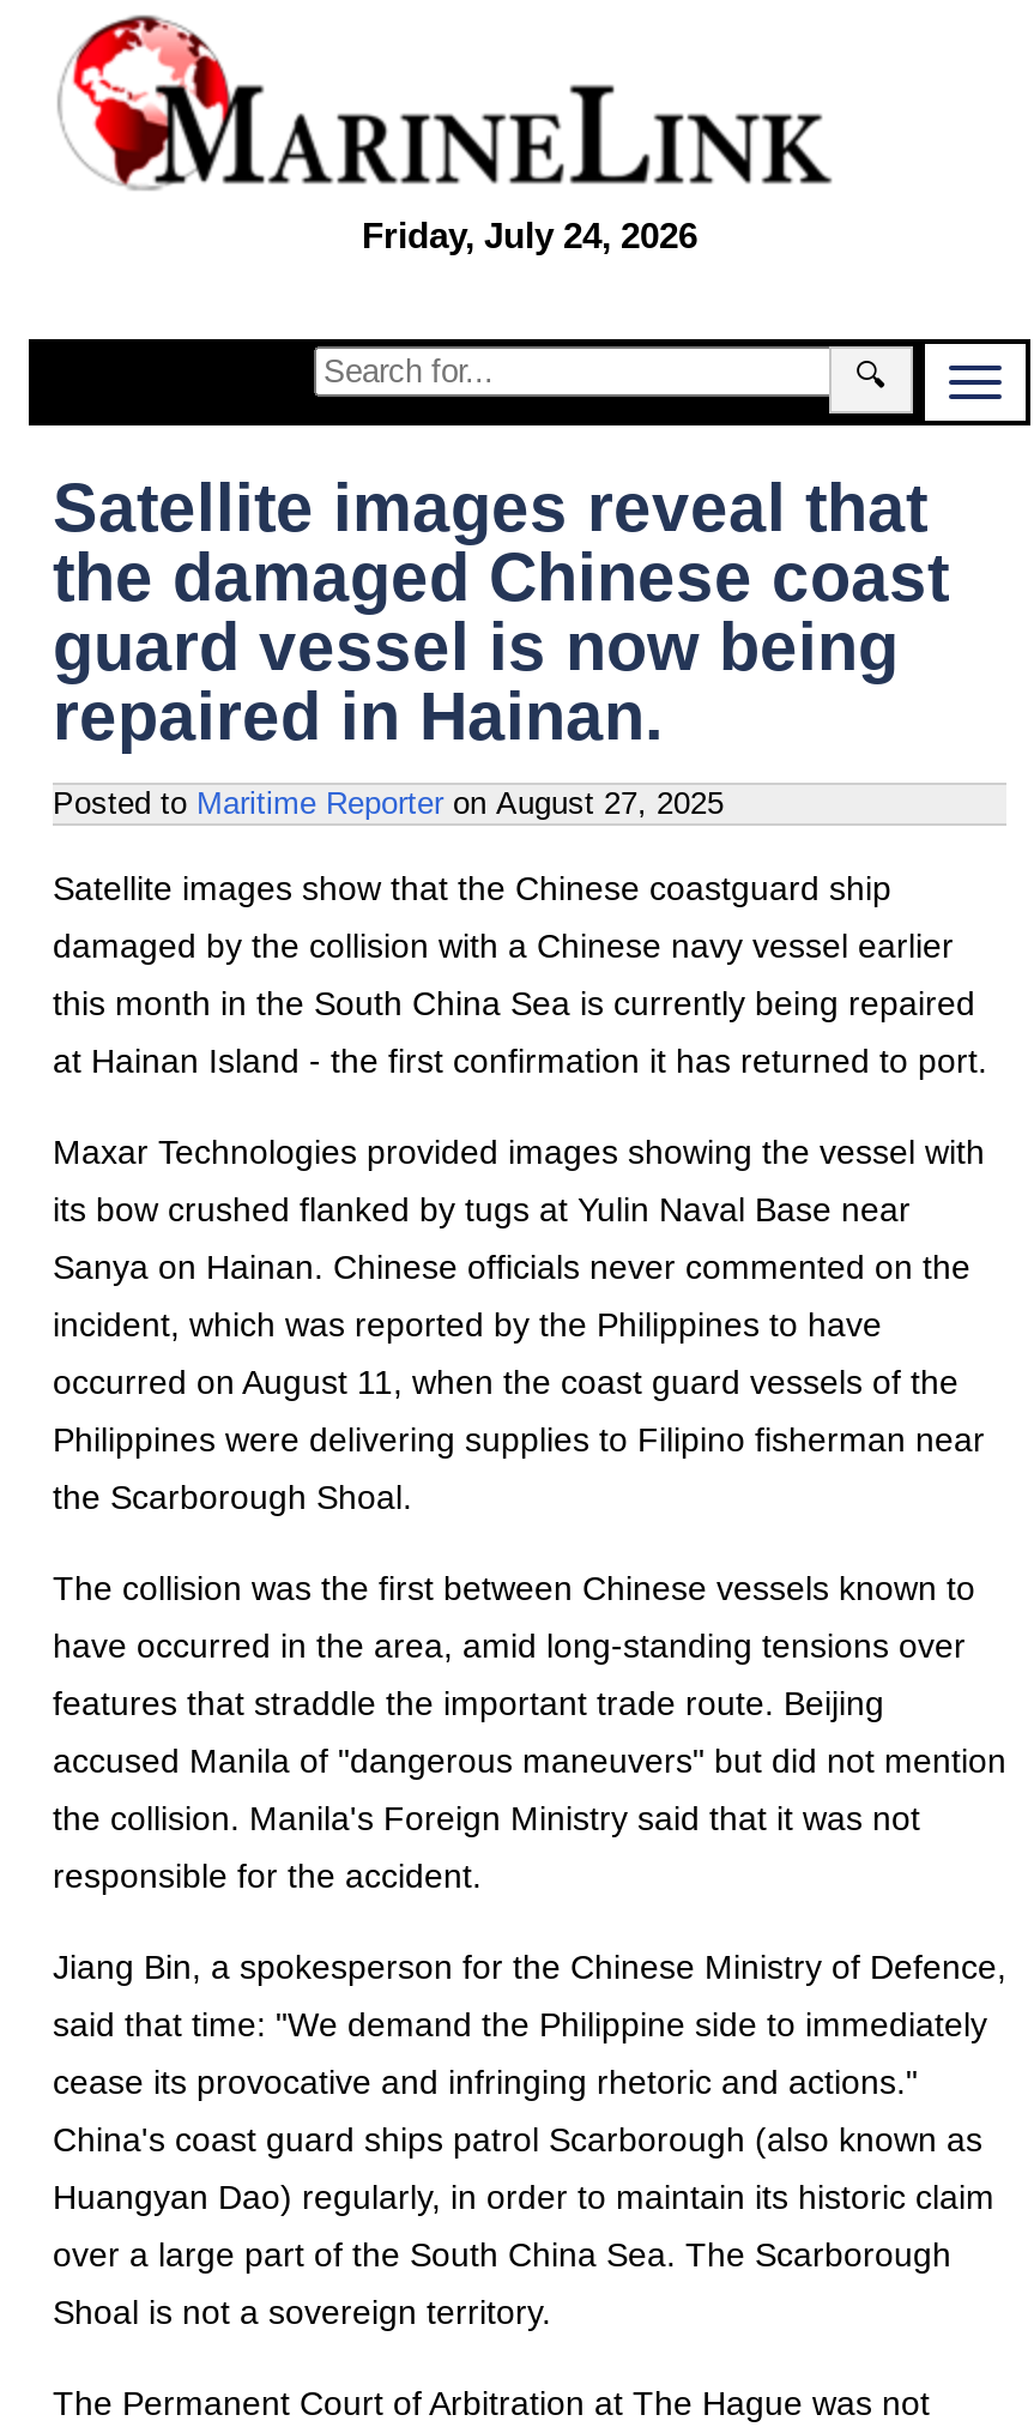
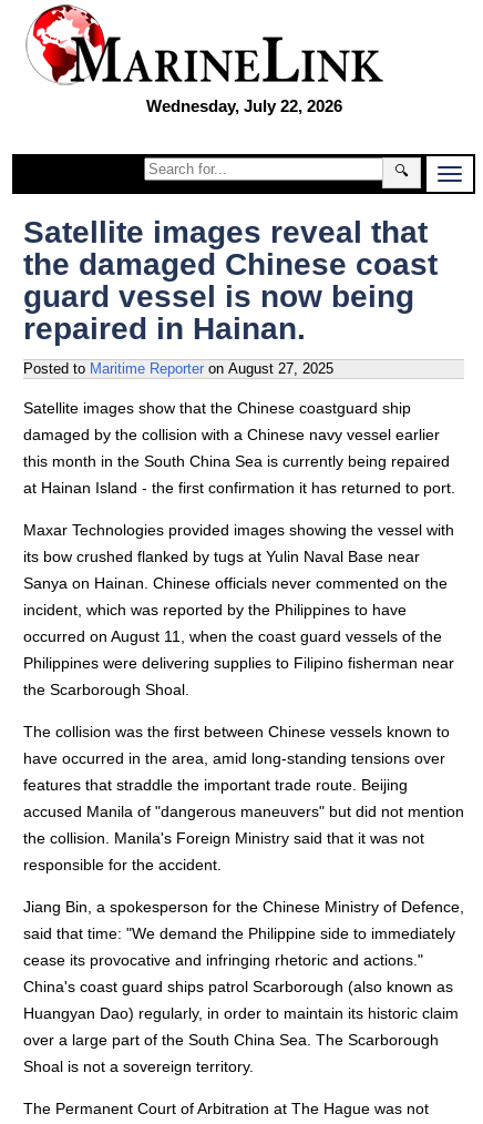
- Friday, July 24, 2026
+ Wednesday, July 22, 2026
